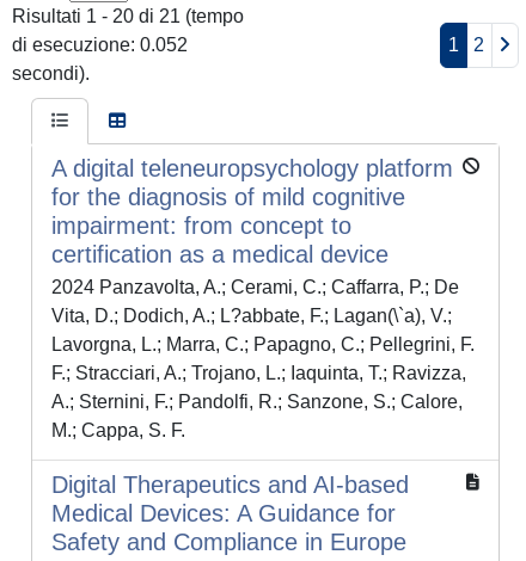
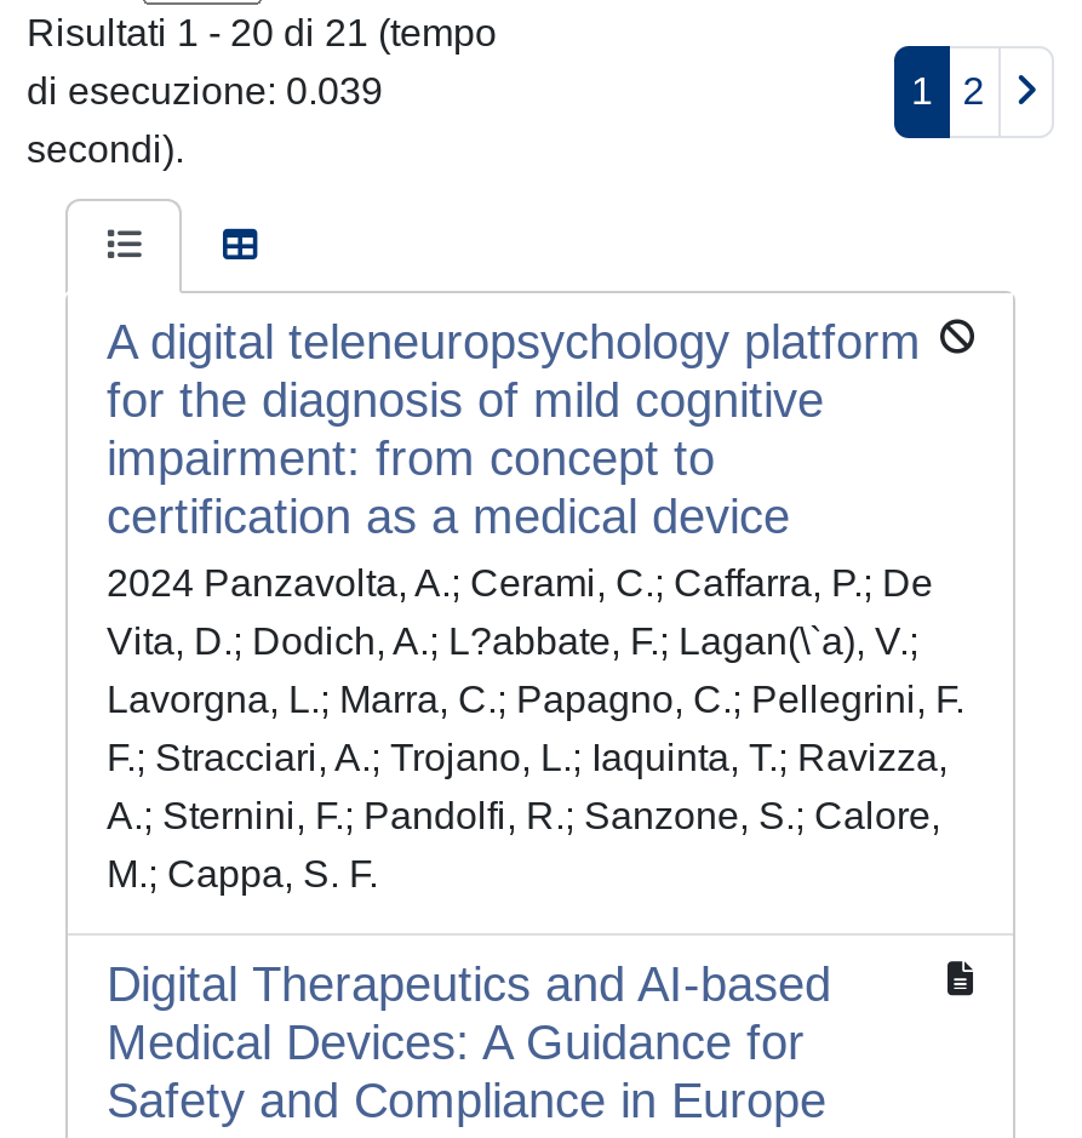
- di esecuzione: 0.052
+ di esecuzione: 0.039
